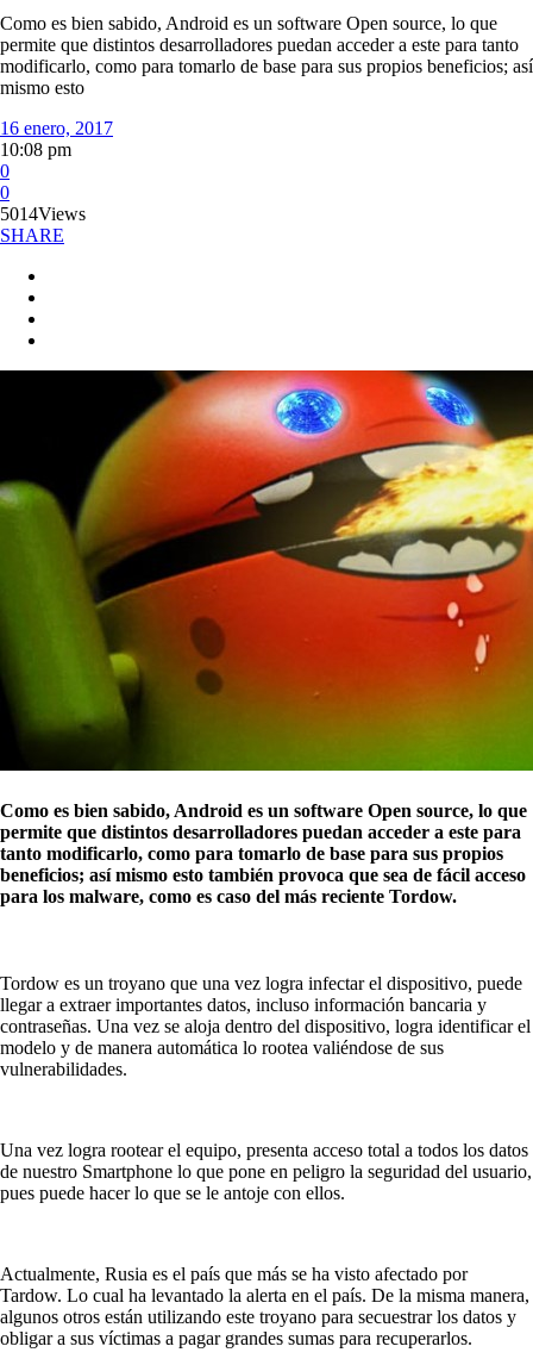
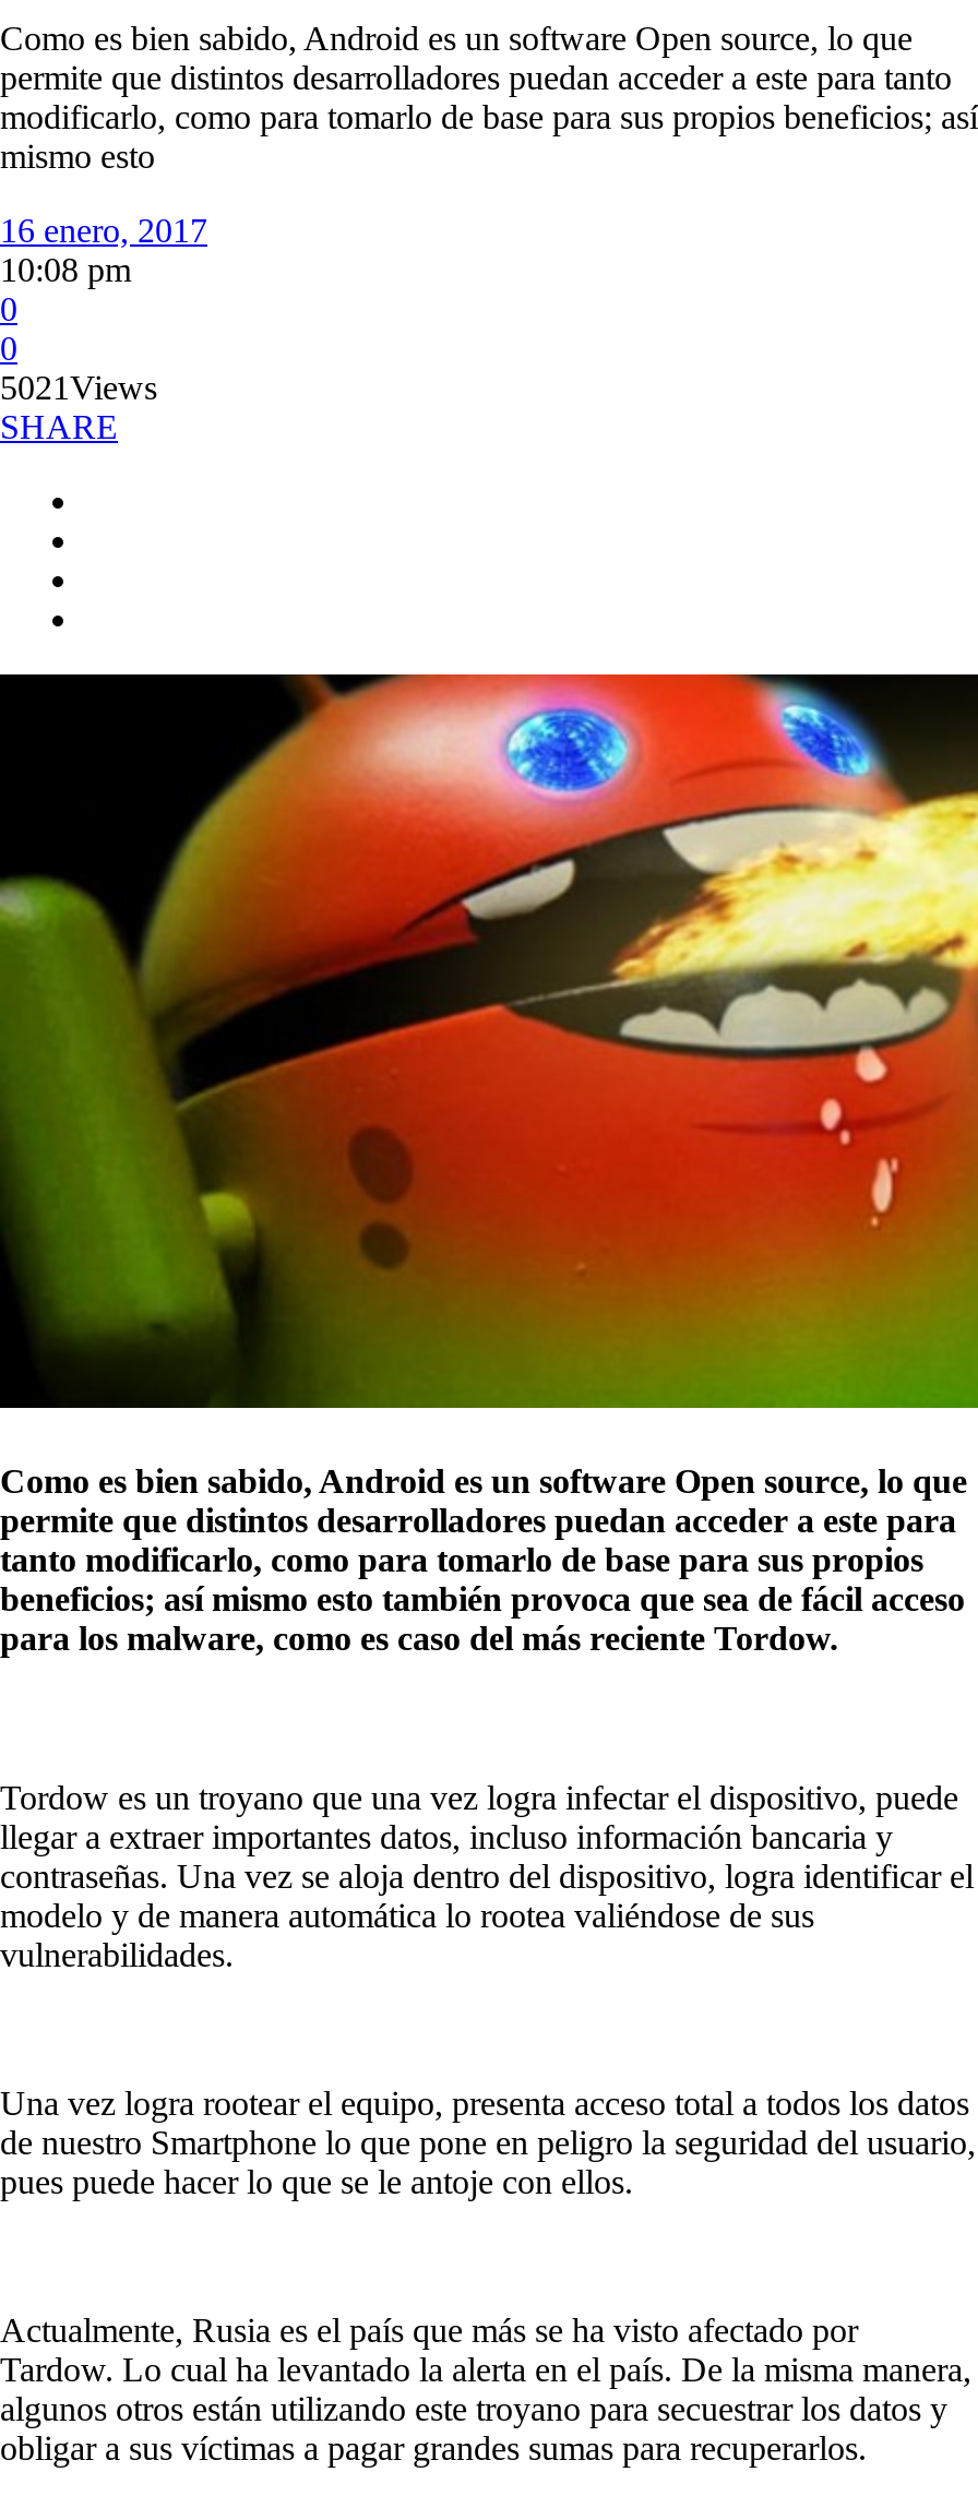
- 5014 Views
+ 5021 Views
